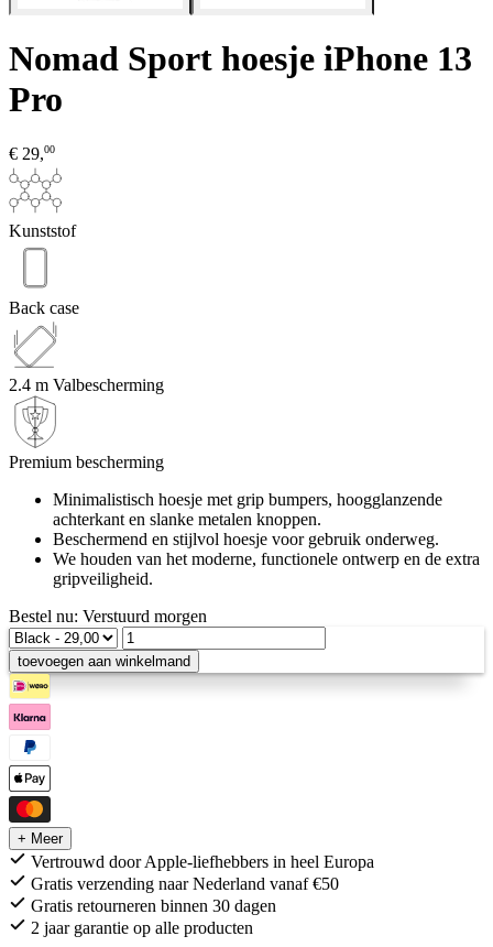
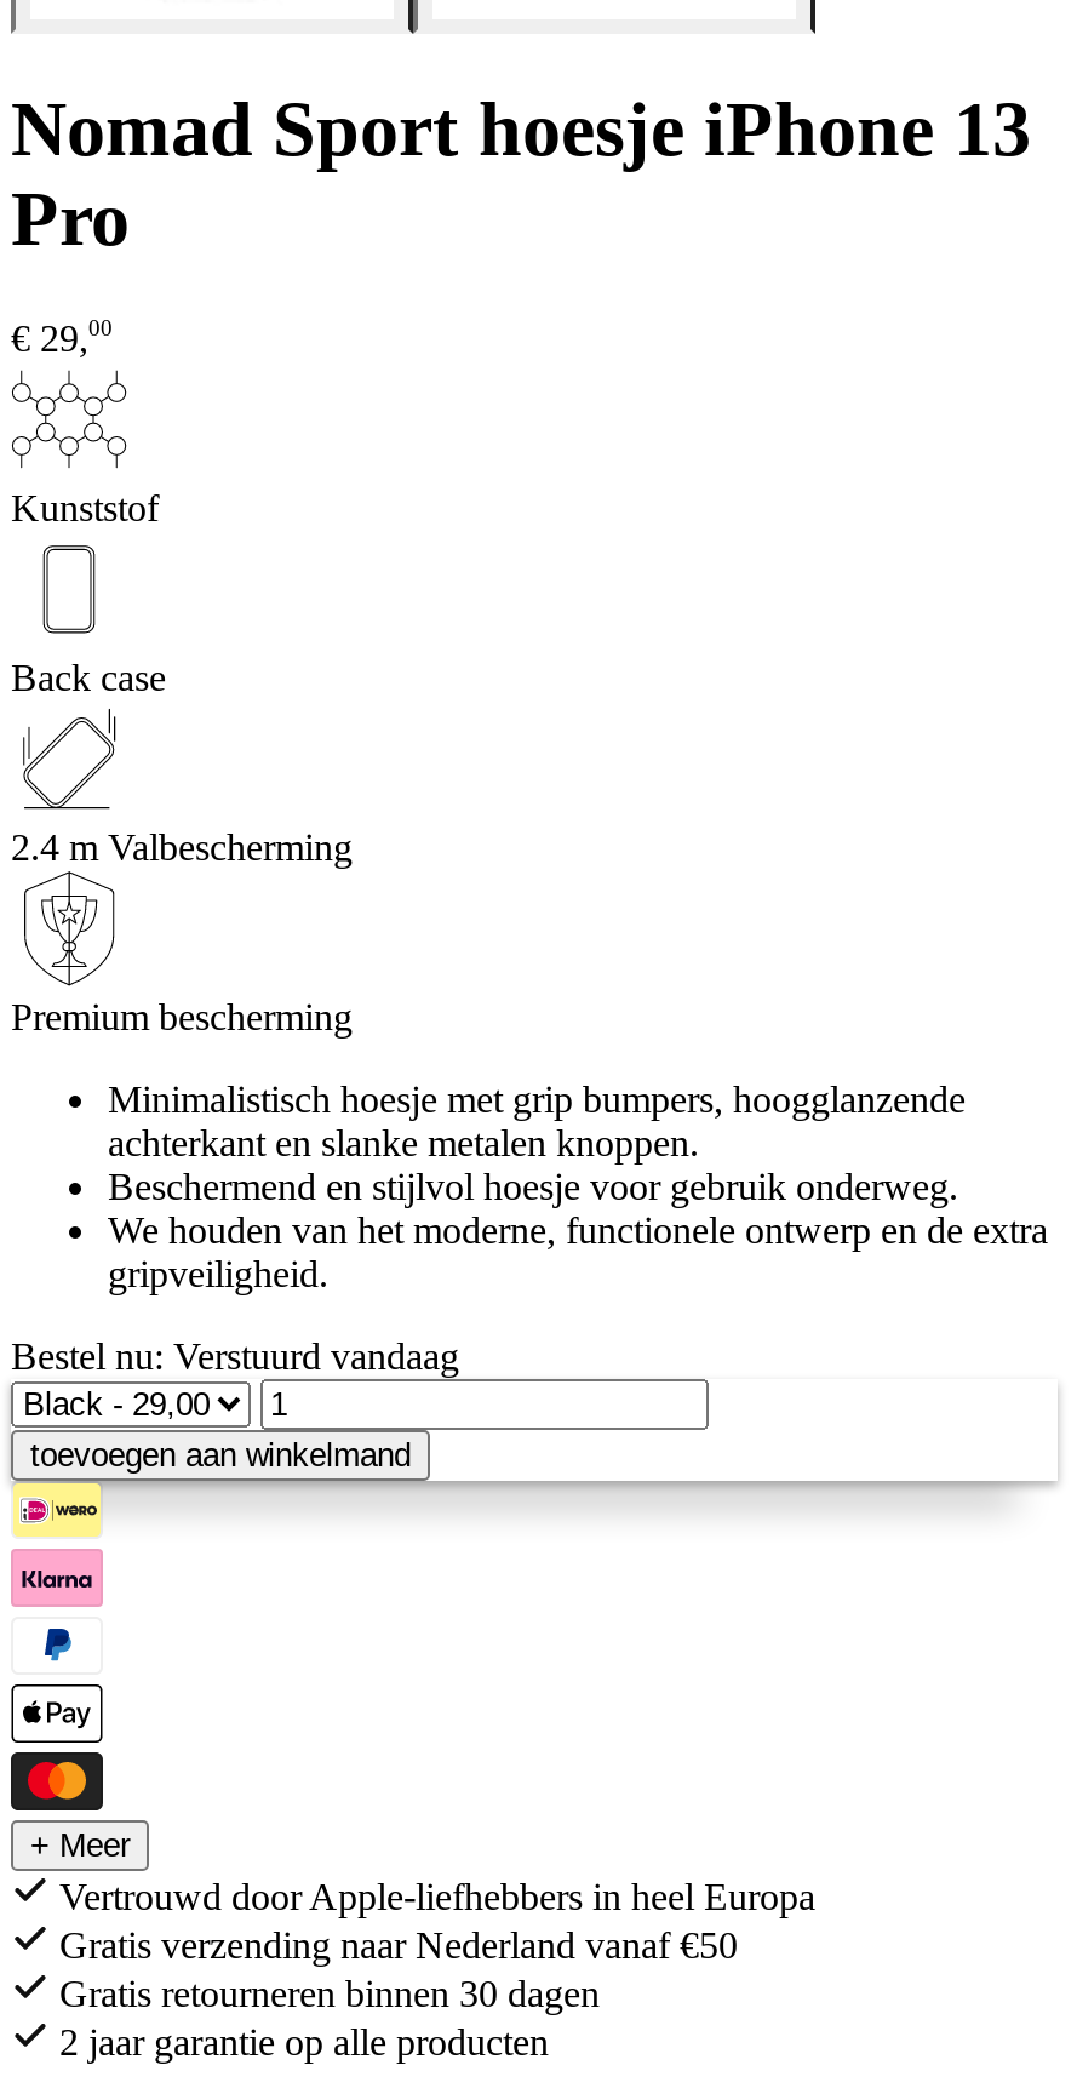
- Bestel nu: Verstuurd morgen
+ Bestel nu: Verstuurd vandaag
